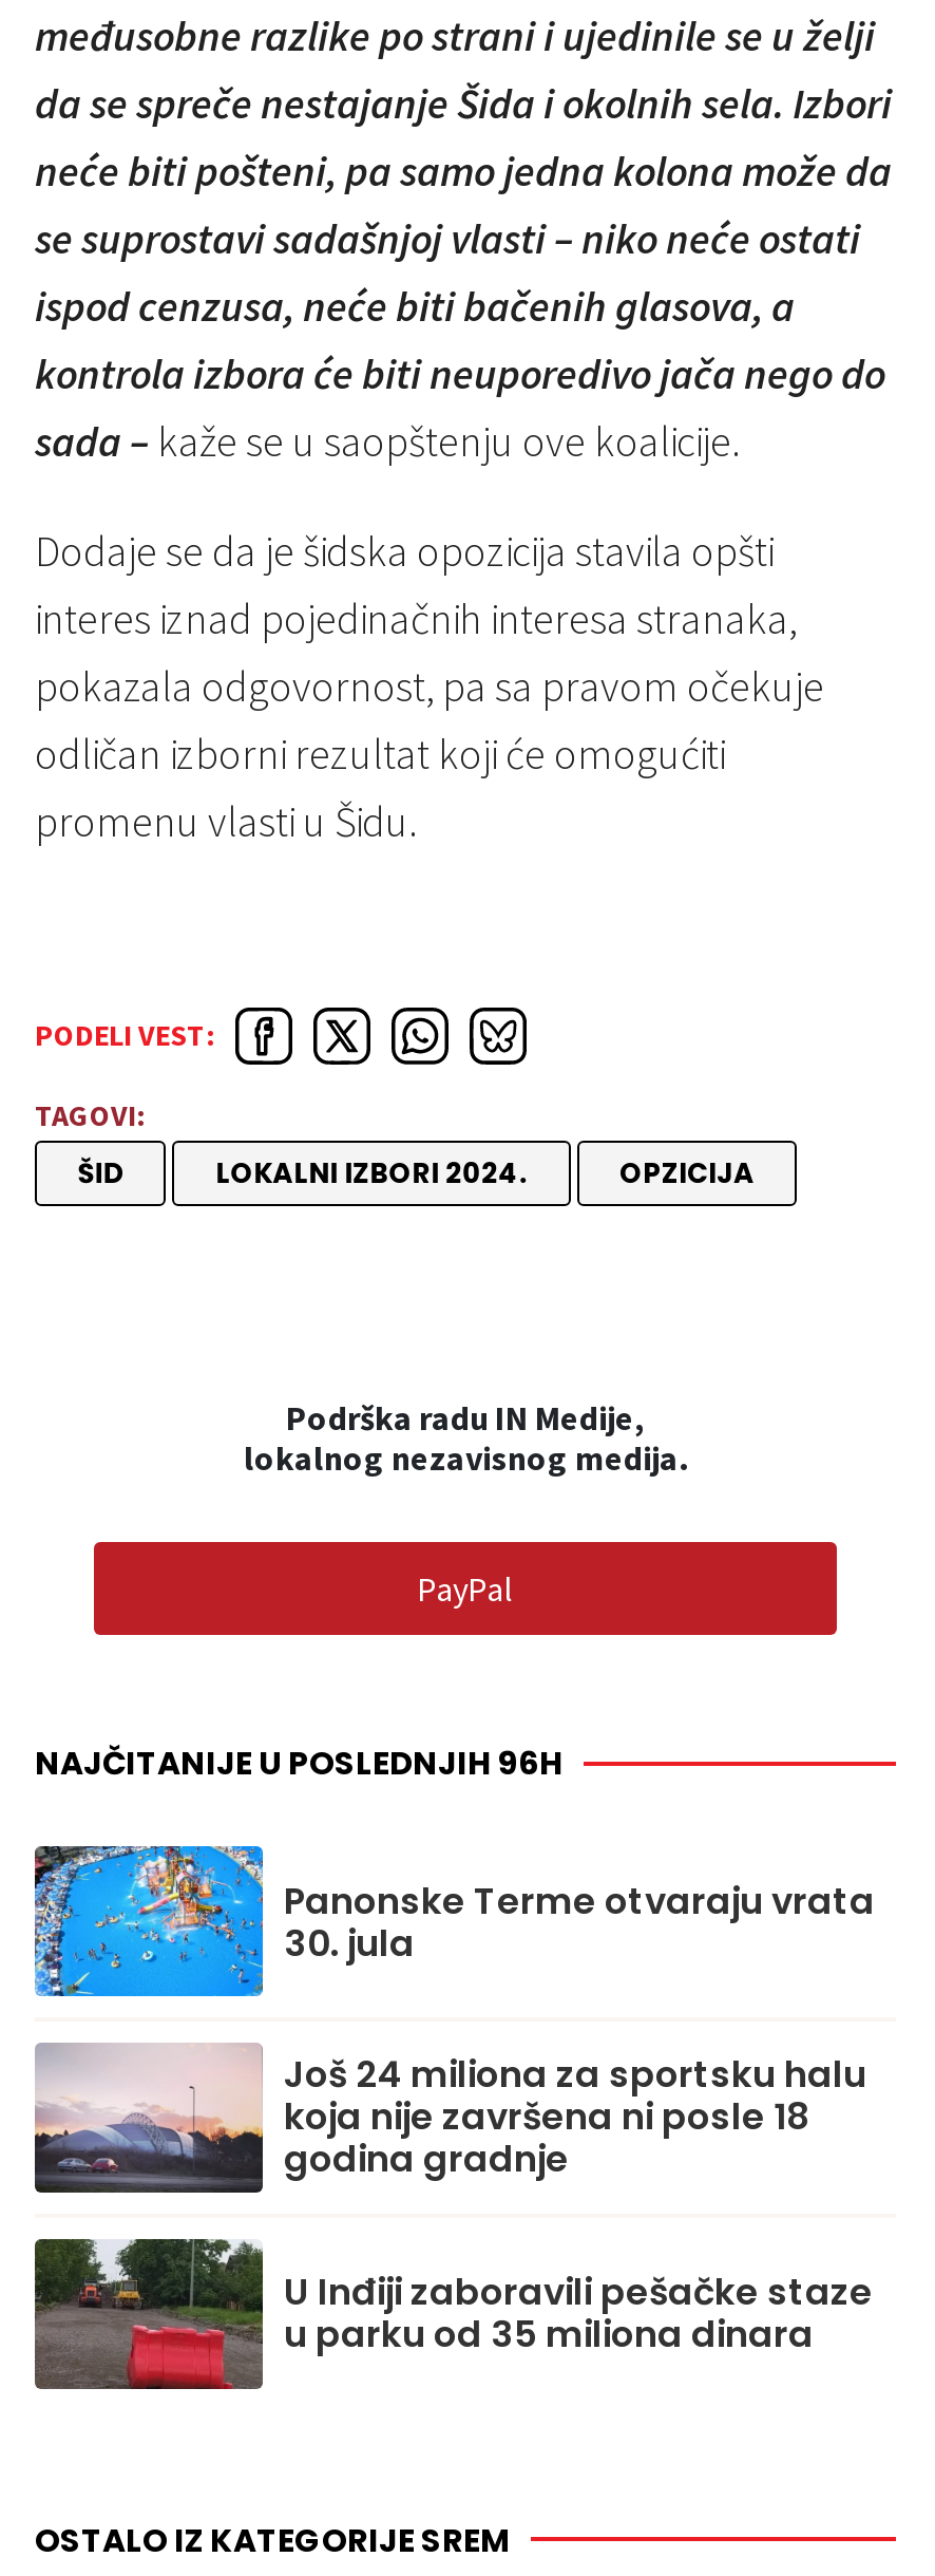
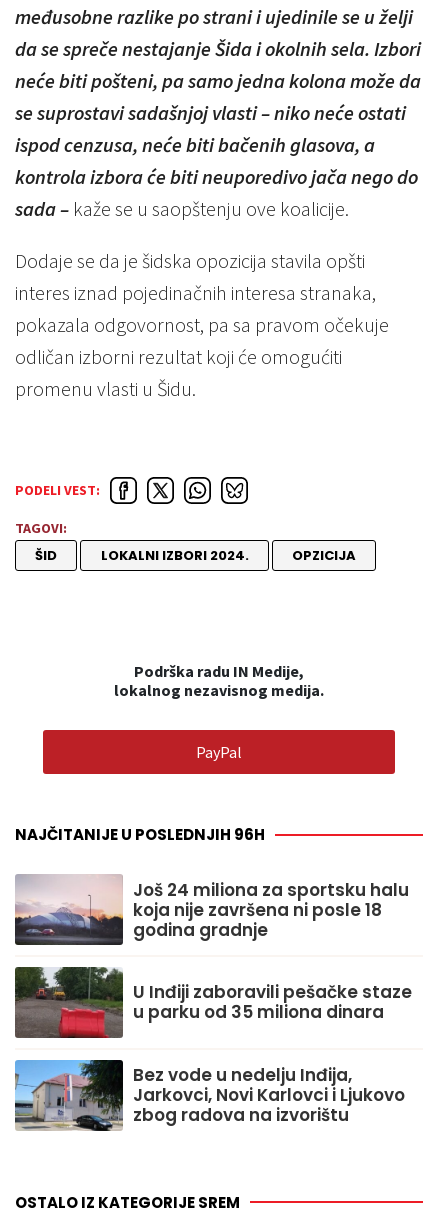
- [image]
- Panonske Terme otvaraju vrata
- 30. jula

moved up: [image] | Još 24 miliona za sportsku halu | koja nije završena ni posle 18 | godina gradnje | U Inđiji zaboravili pešačke staze | u parku od 35 miliona dinara

+ [image]
+ Bez vode u nedelju Inđija,
+ Jarkovci, Novi Karlovci i Ljukovo
+ zbog radova na izvorištu
